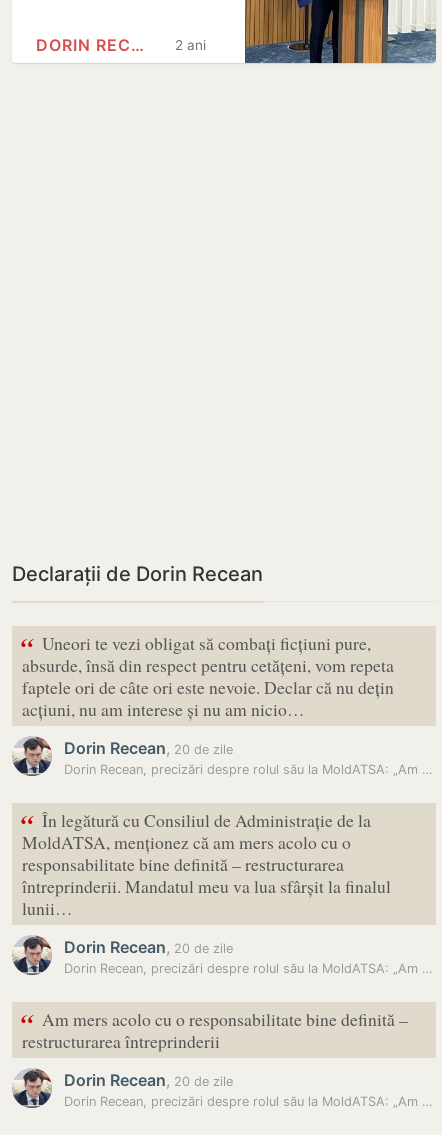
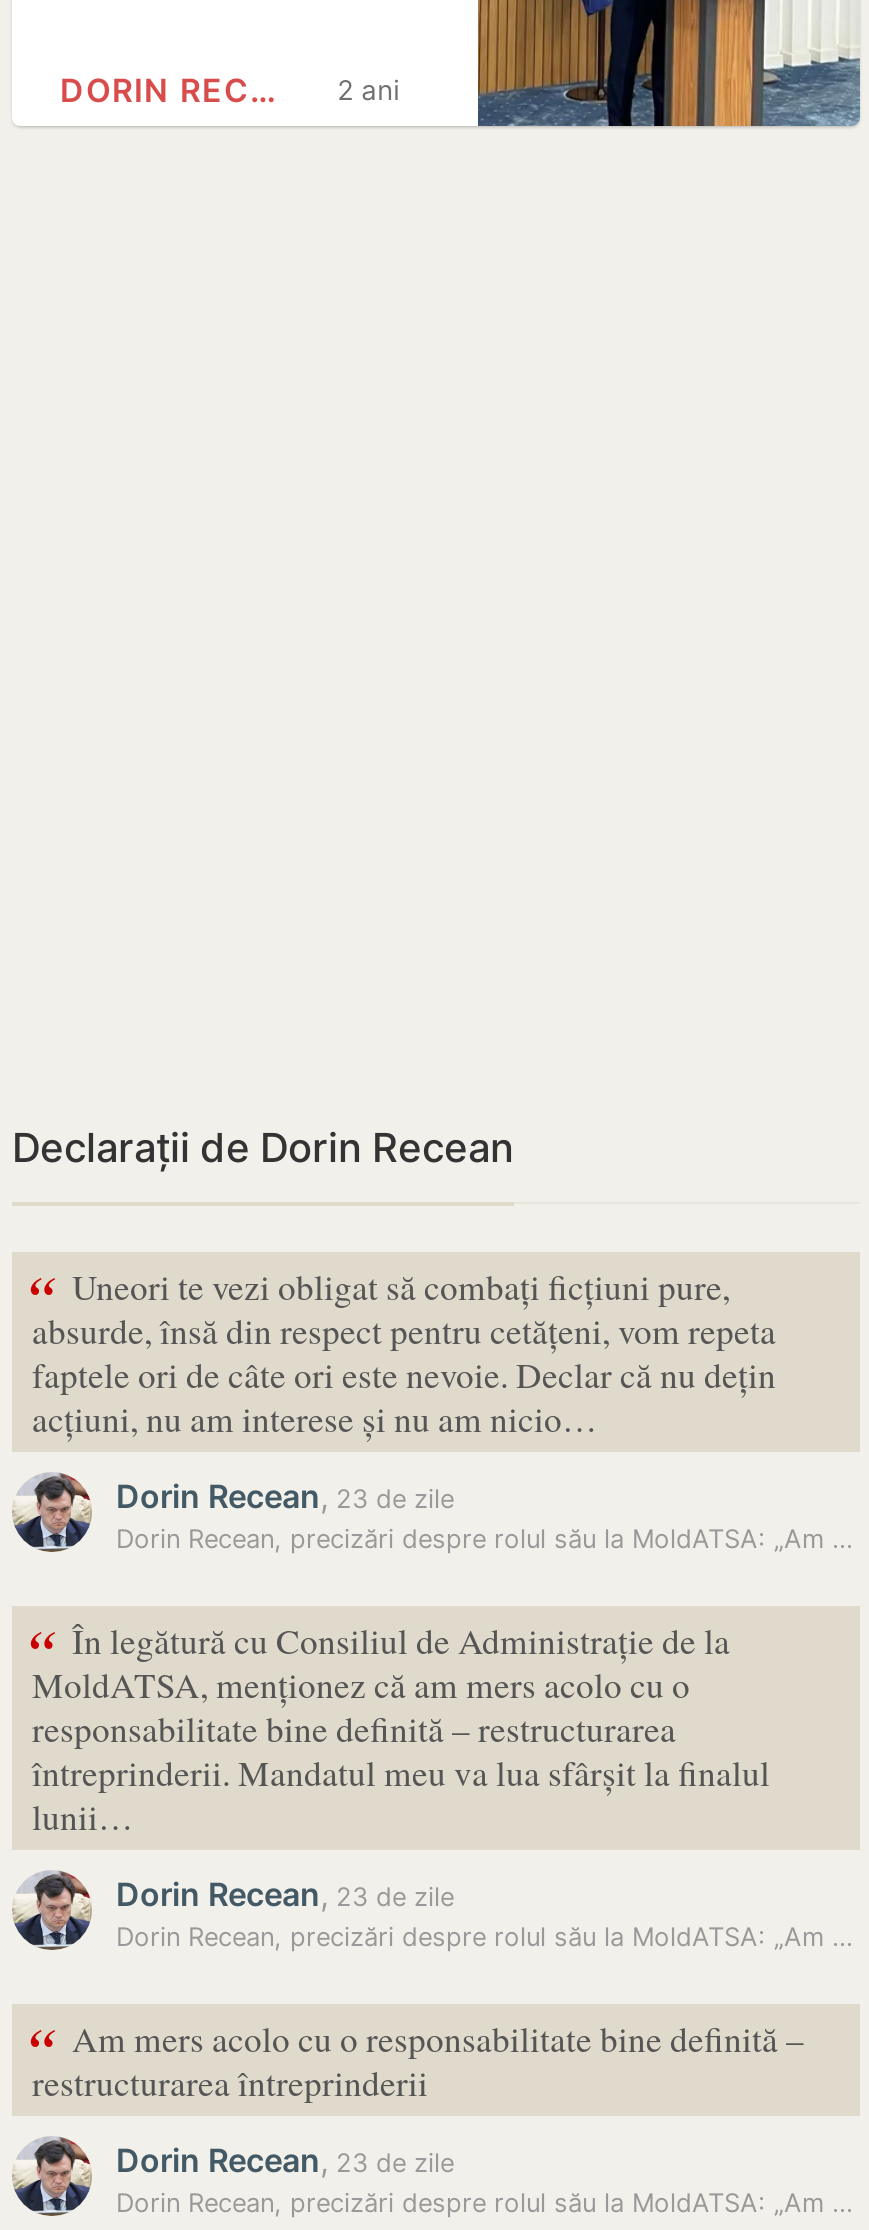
- Dorin Recean, 20 de zile
+ Dorin Recean, 23 de zile

- Dorin Recean, 20 de zile
+ Dorin Recean, 23 de zile

- Dorin Recean, 20 de zile
+ Dorin Recean, 23 de zile
